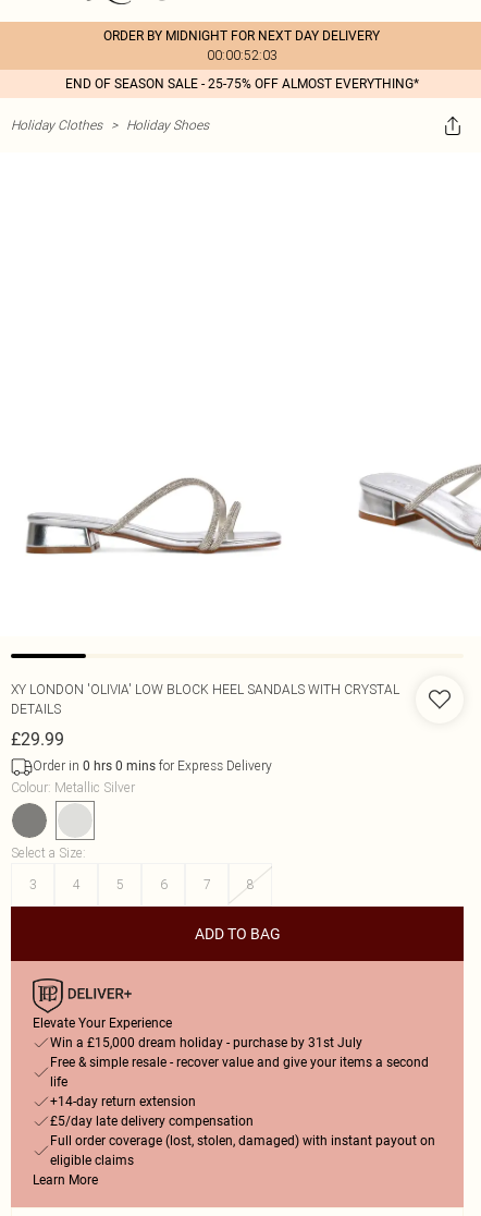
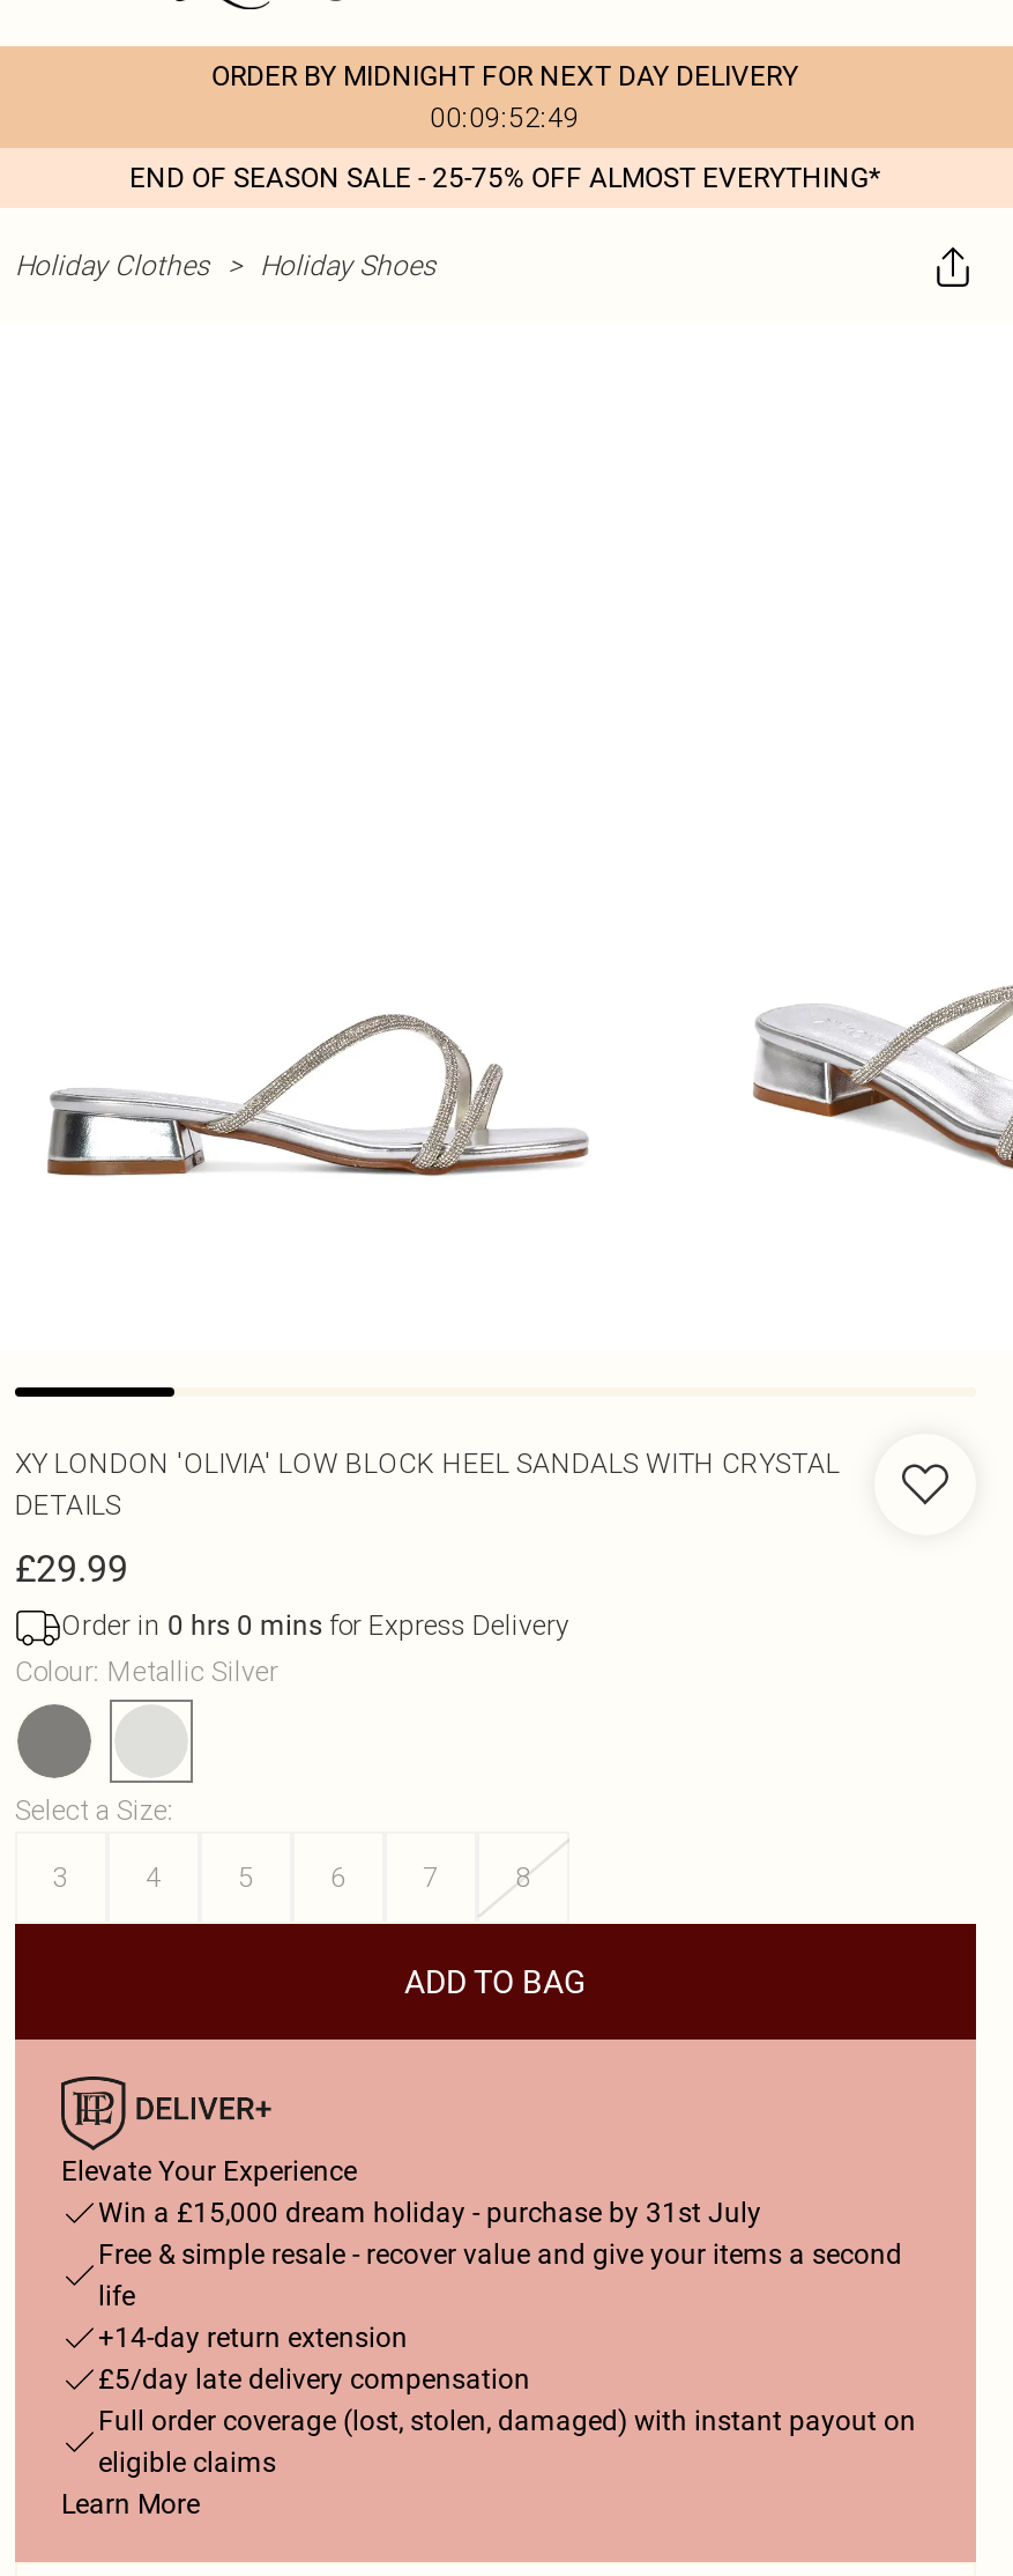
- 00:00:52:03
+ 00:09:52:49
